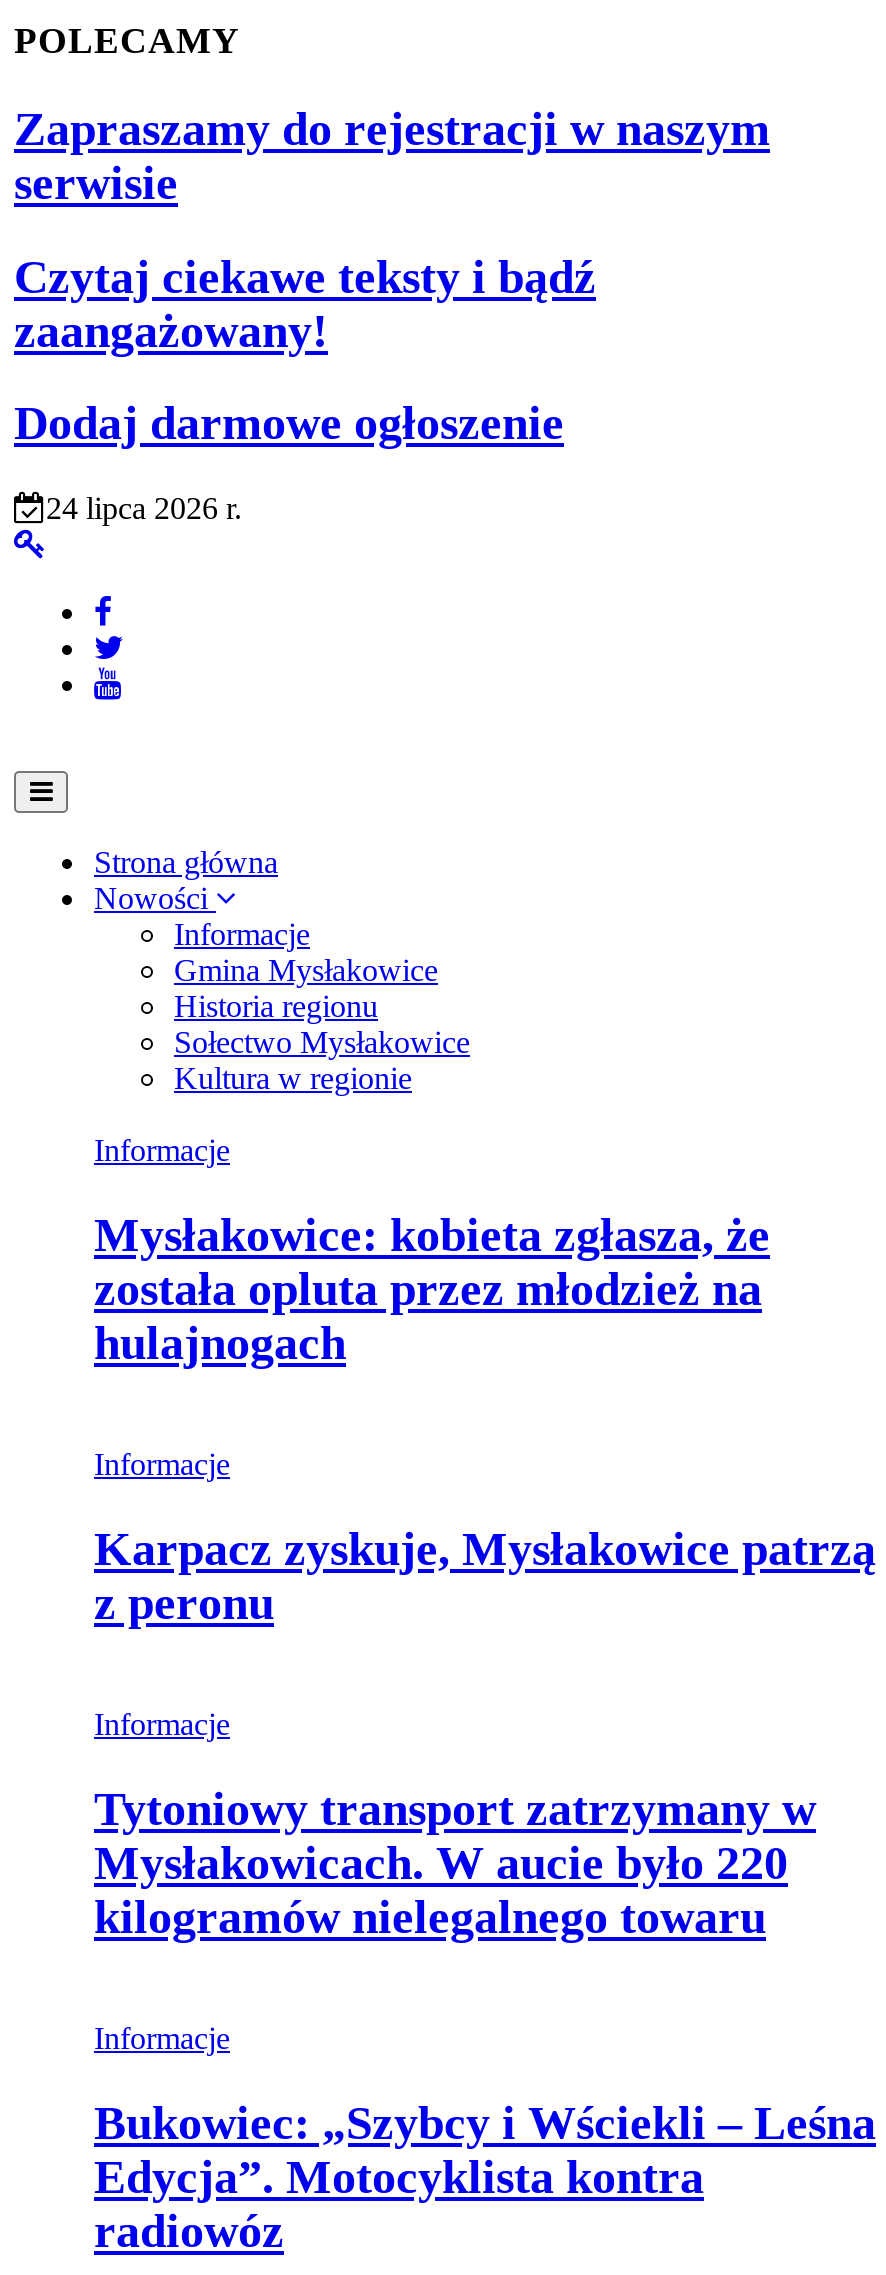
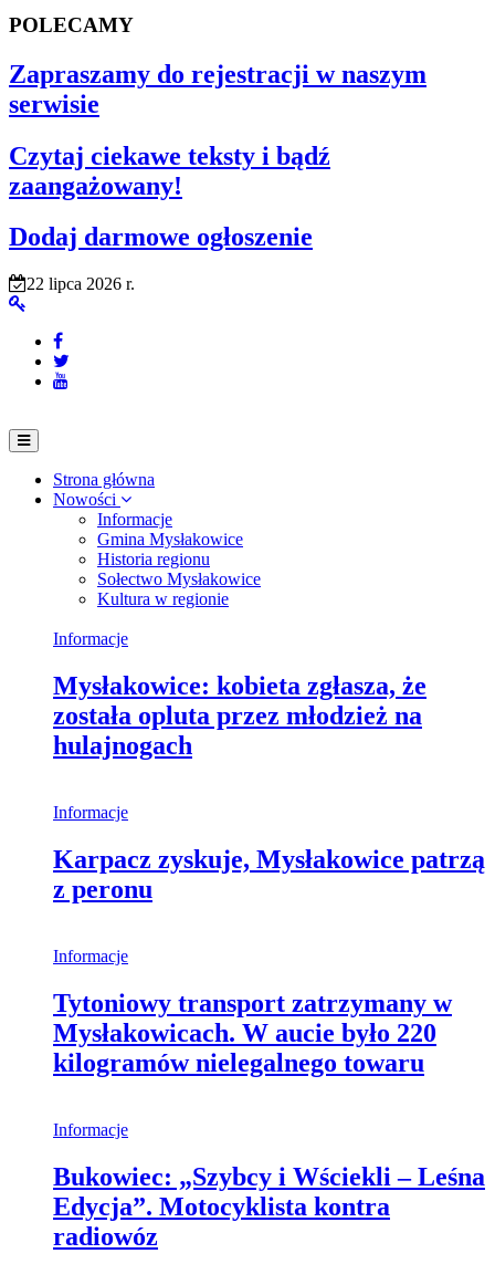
- 24 lipca 2026 r.
+ 22 lipca 2026 r.
